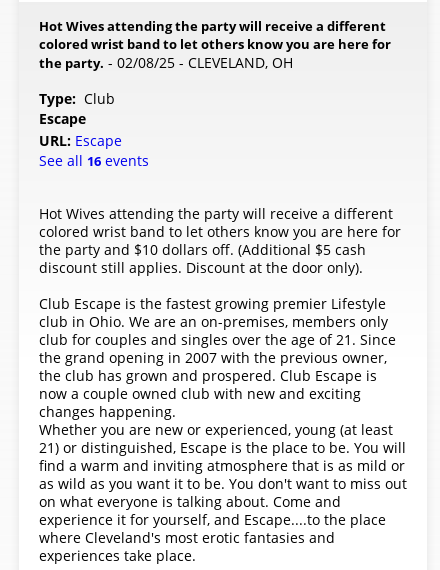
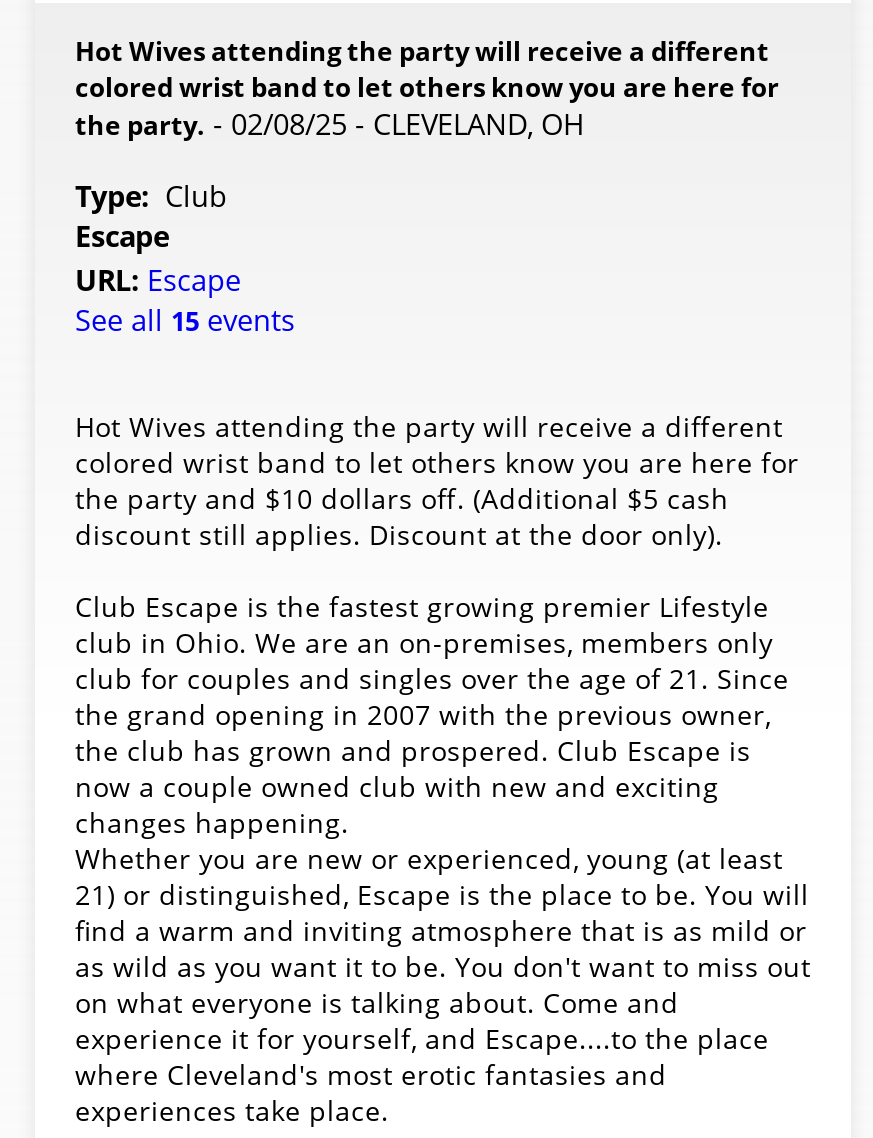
- See all 16 events
+ See all 15 events
